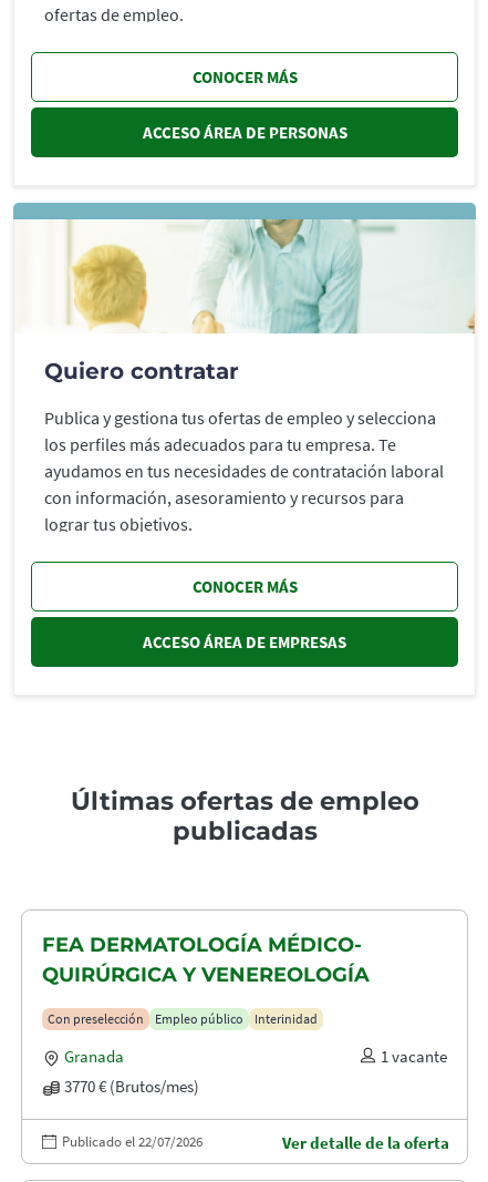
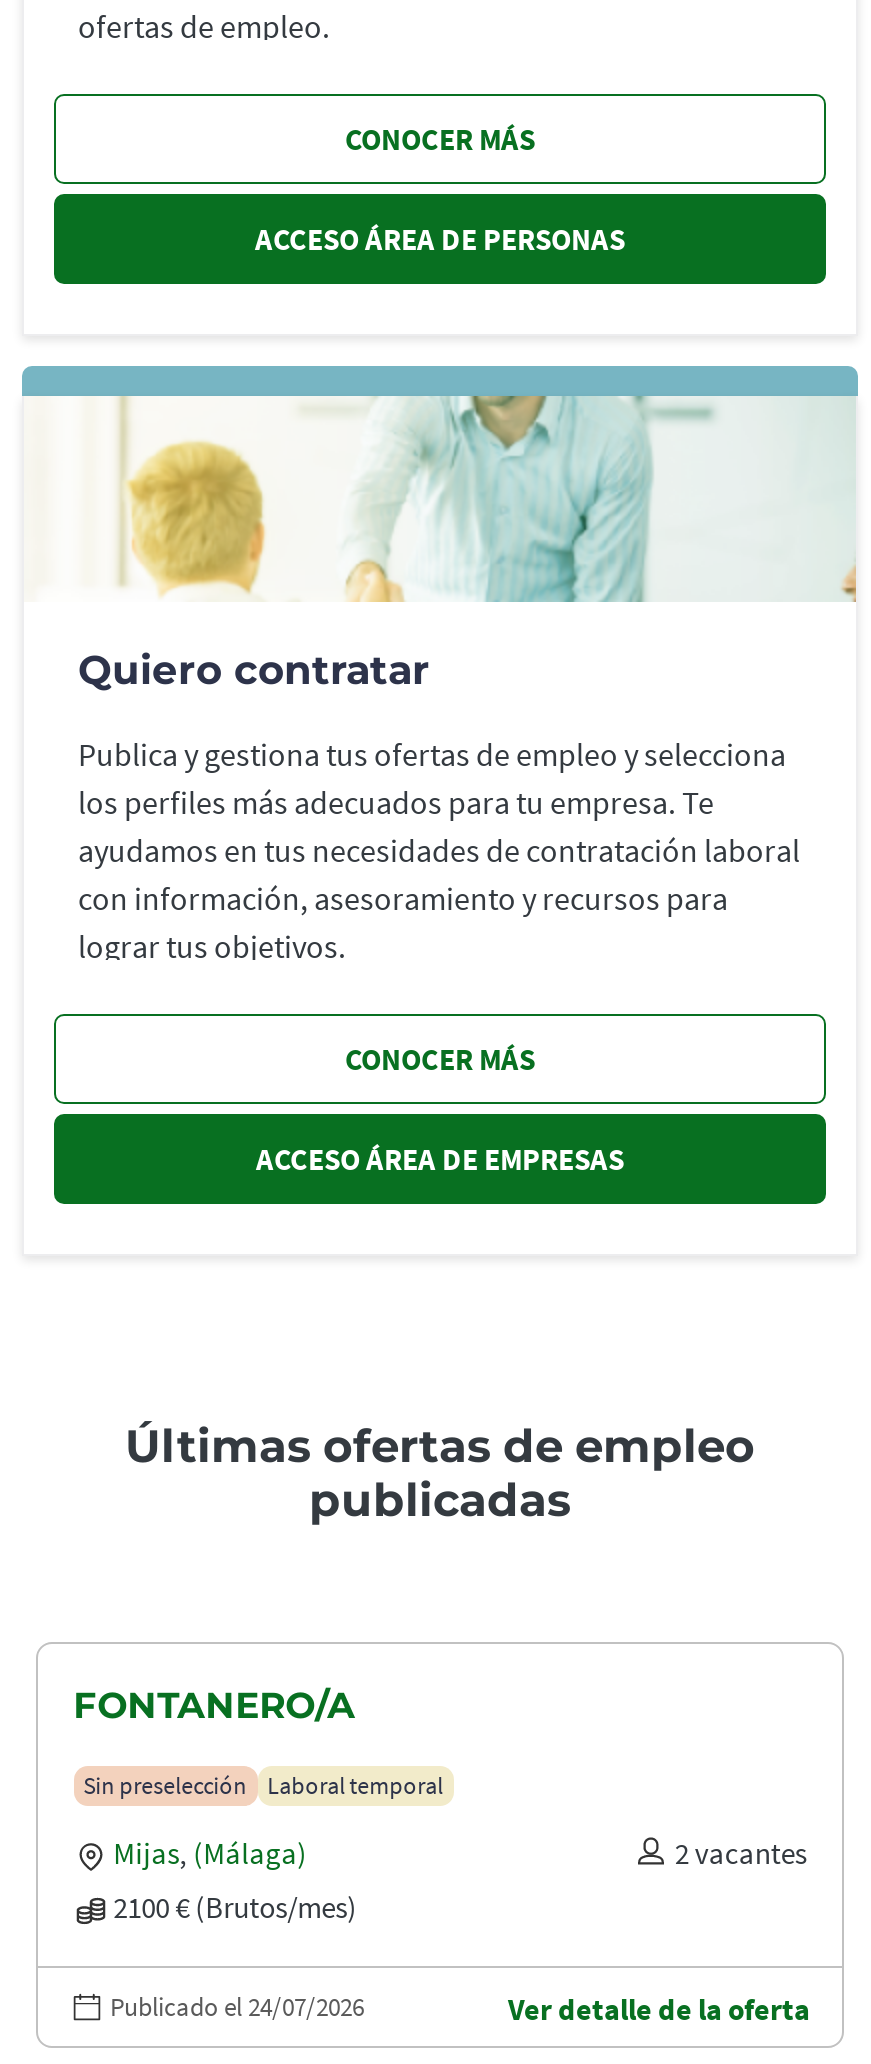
- FEA DERMATOLOGÍA MÉDICO-
- QUIRÚRGICA Y VENEREOLOGÍA
+ FONTANERO/A

- Con preselección
- Empleo público
- Interinidad
+ Sin preselección
+ Laboral temporal

- Granada
- 1 vacante
- 3770 € (Brutos/mes)
+ Mijas, (Málaga)
+ 2 vacantes
+ 2100 € (Brutos/mes)

- Publicado el 22/07/2026
+ Publicado el 24/07/2026
